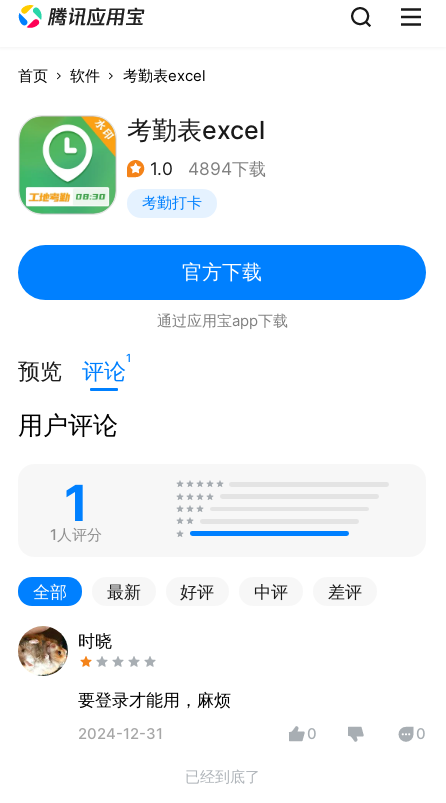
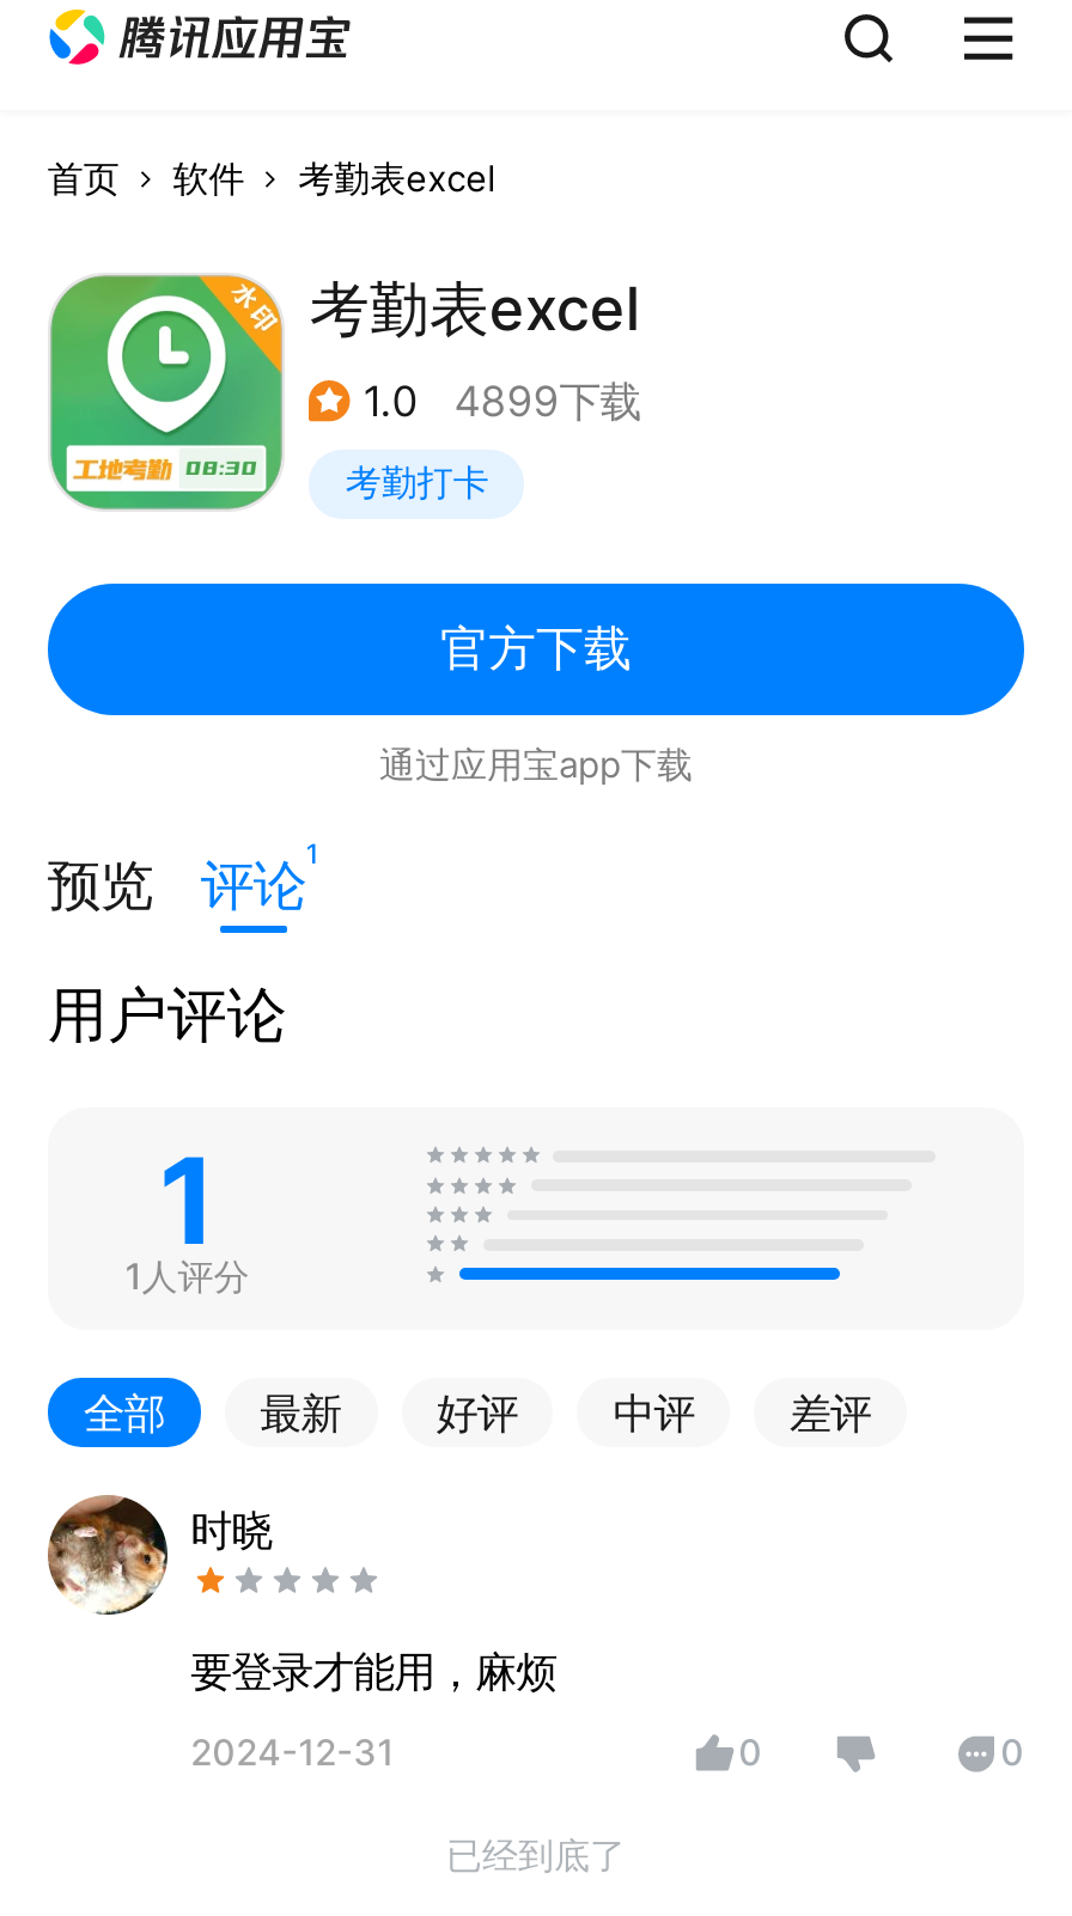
- 1.0 4894下载
+ 1.0 4899下载
